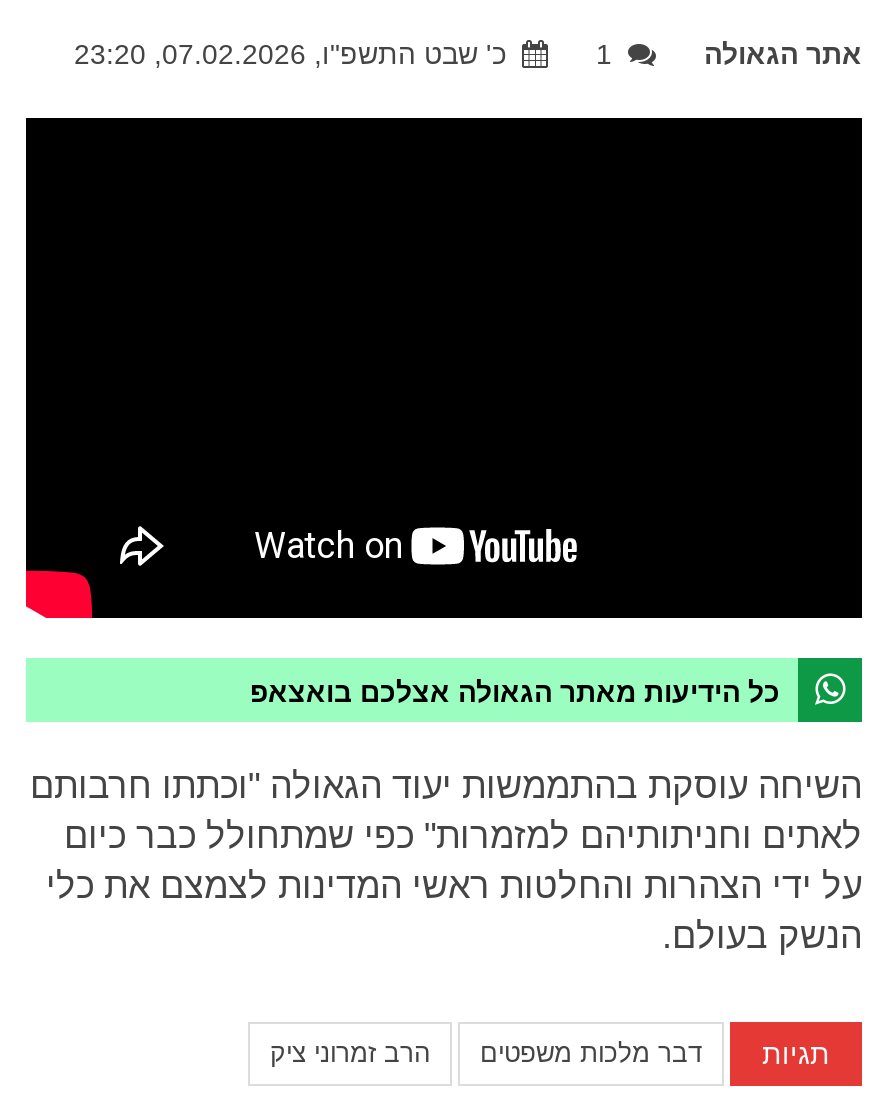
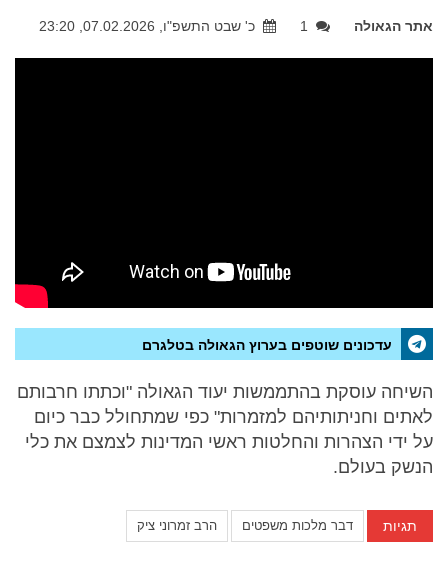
- כל הידיעות מאתר הגאולה אצלכם בואצאפ
+ עדכונים שוטפים בערוץ הגאולה בטלגרם
